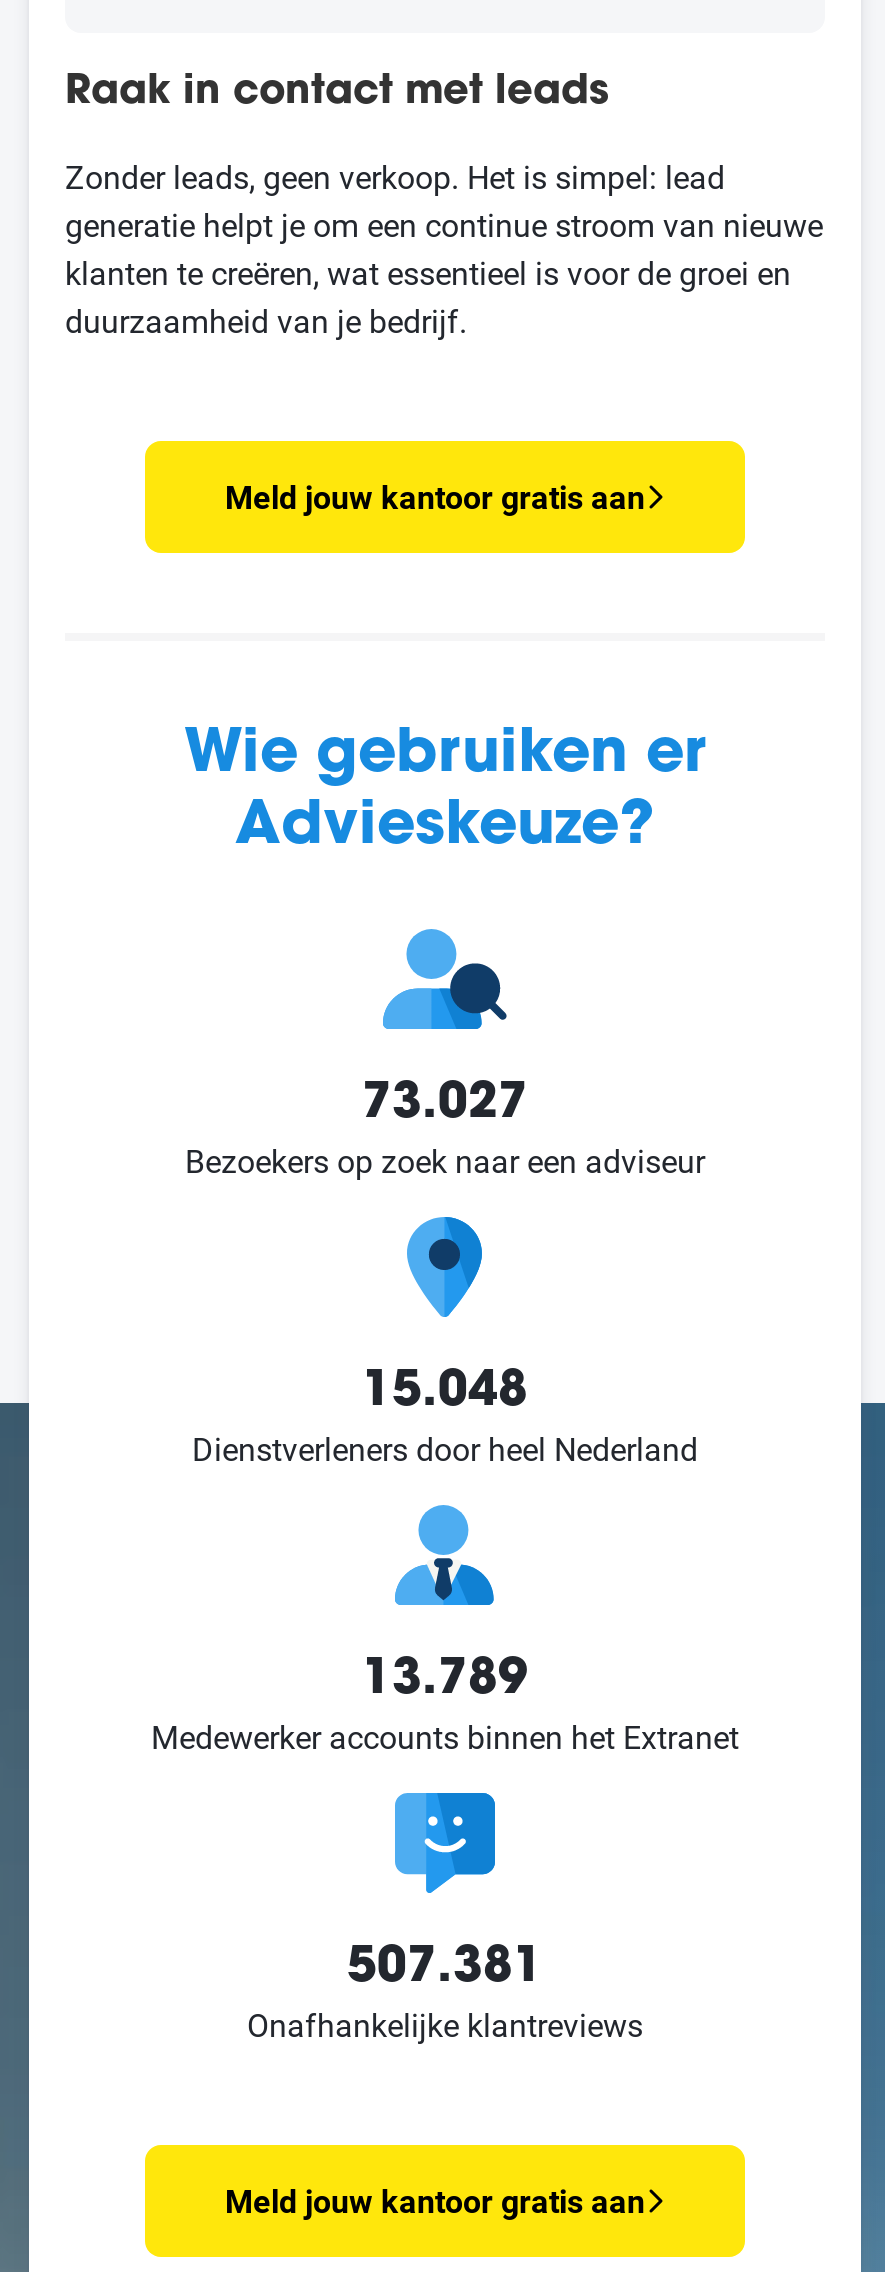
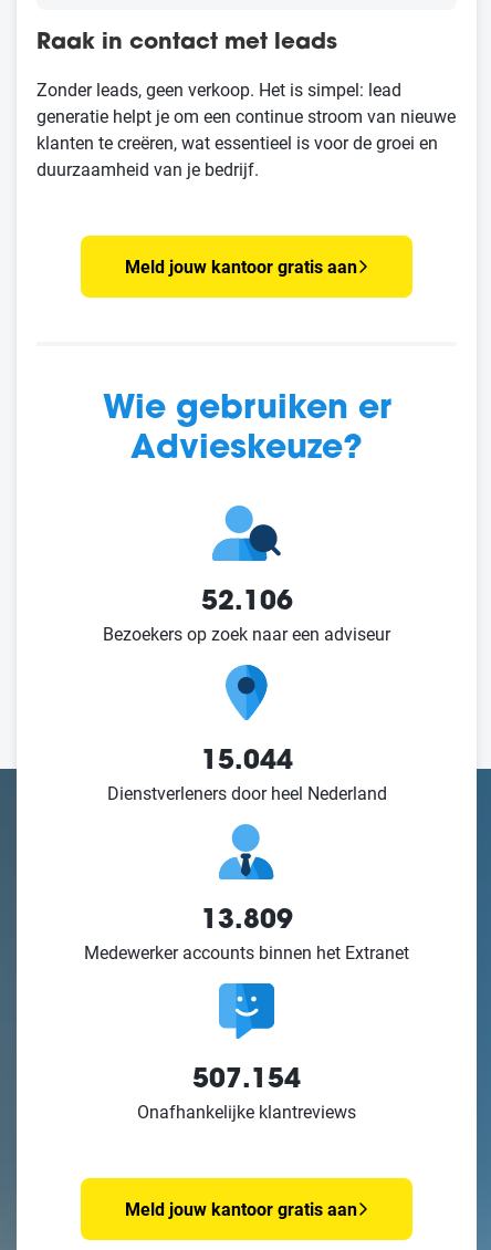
- 73.027
+ 52.106

- 15.048
+ 15.044

- 13.789
+ 13.809

- 507.381
+ 507.154
